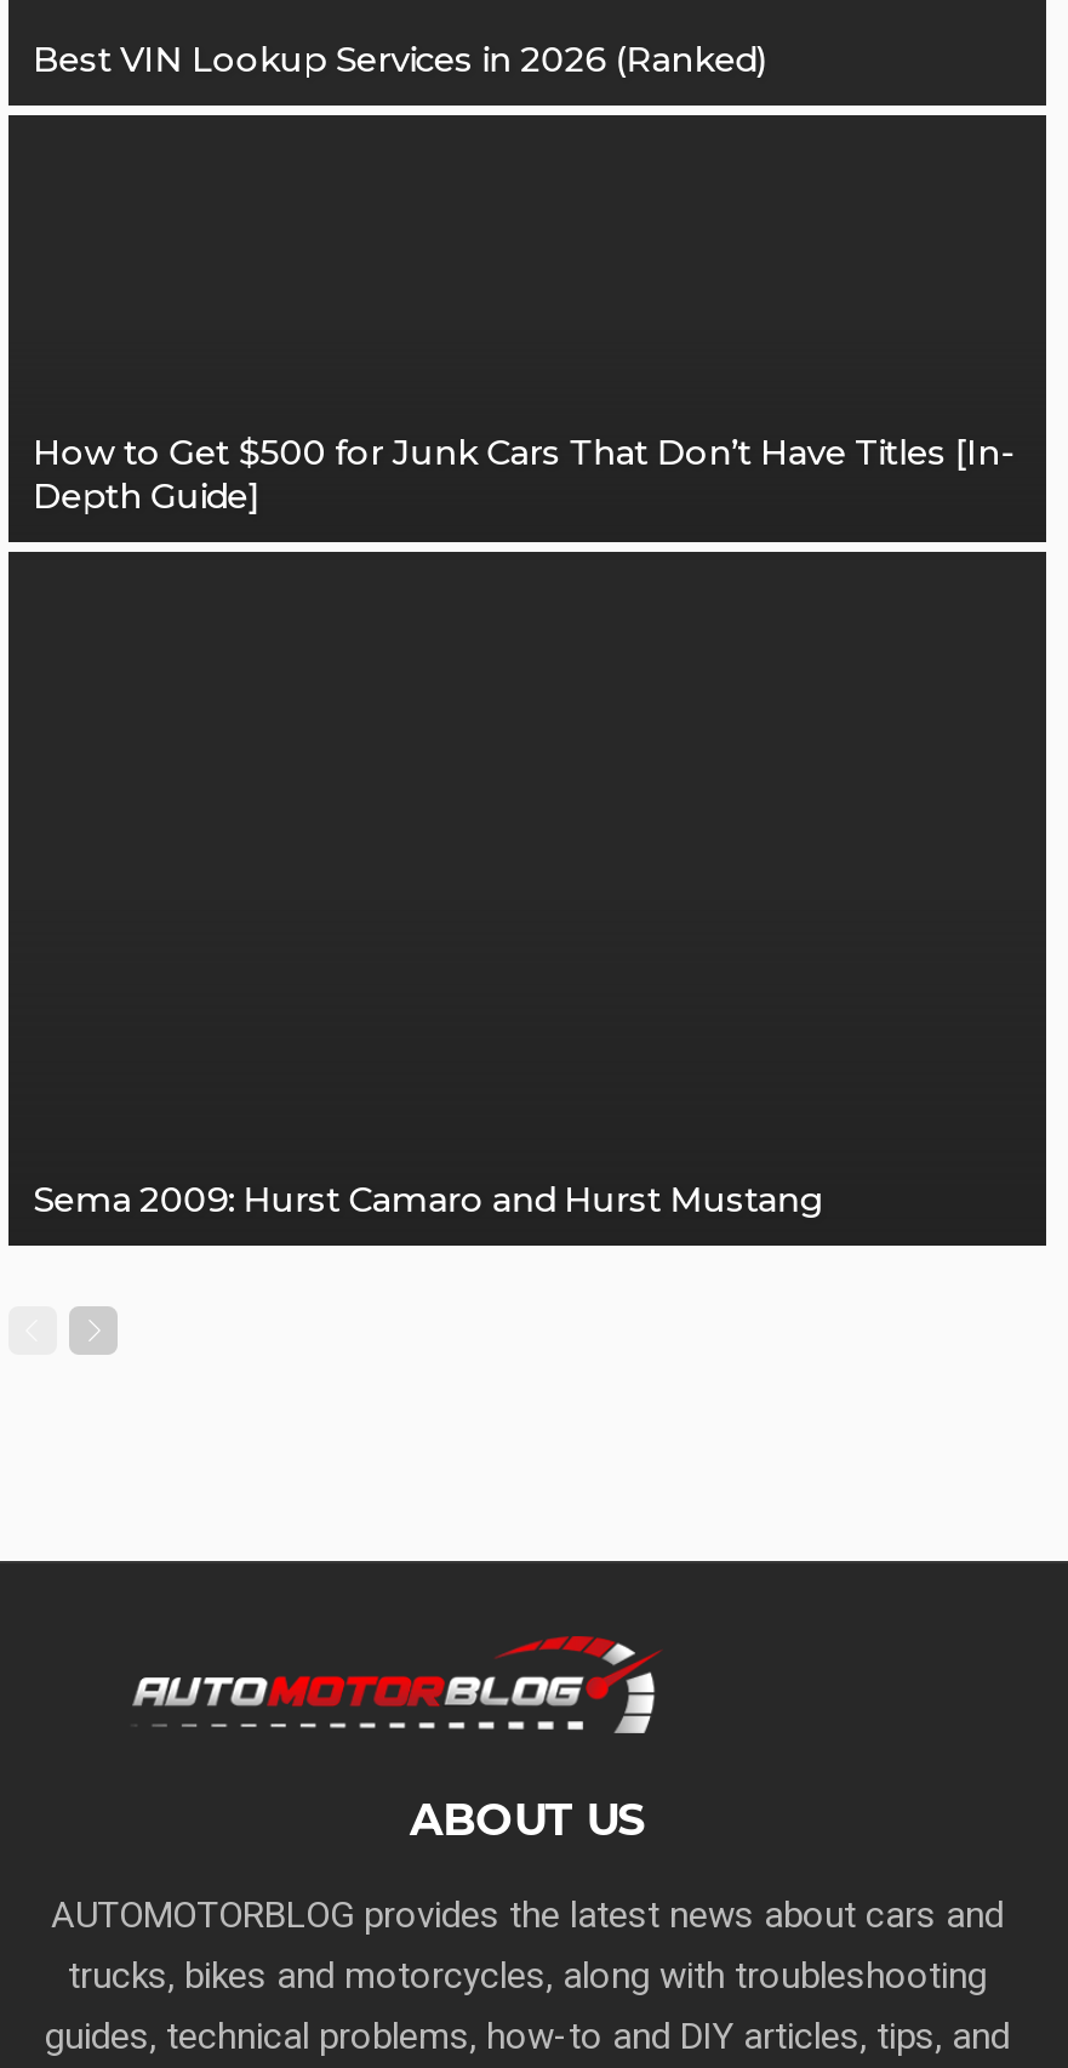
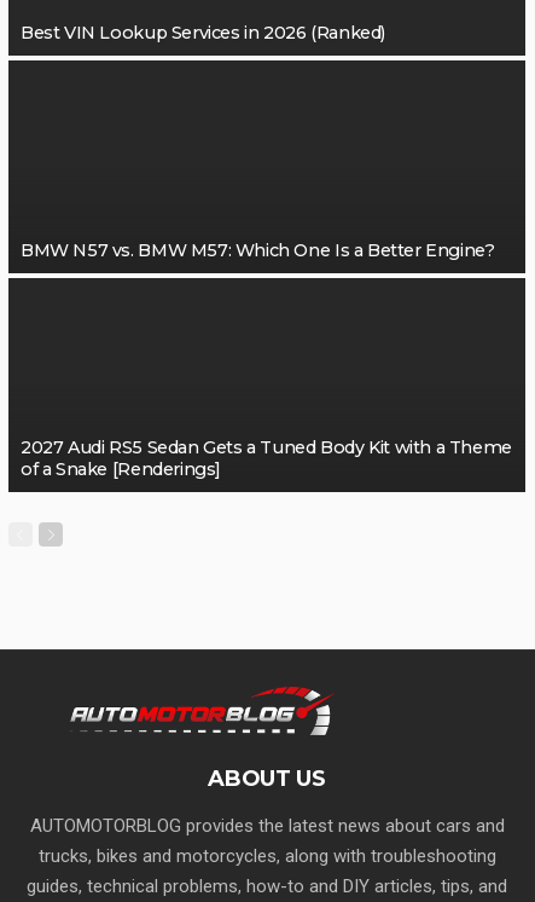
- How to Get $500 for Junk Cars That Don’t Have Titles [In-
- Depth Guide]
+ BMW N57 vs. BMW M57: Which One Is a Better Engine?

- Sema 2009: Hurst Camaro and Hurst Mustang
+ 2027 Audi RS5 Sedan Gets a Tuned Body Kit with a Theme
+ of a Snake [Renderings]
